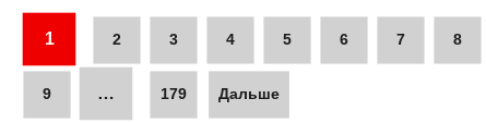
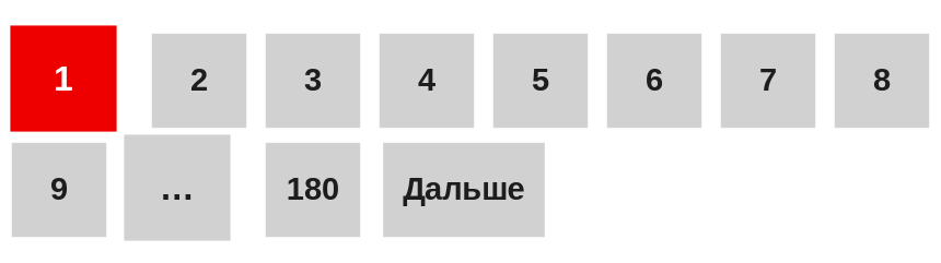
- 179 Дальше
+ 180 Дальше
